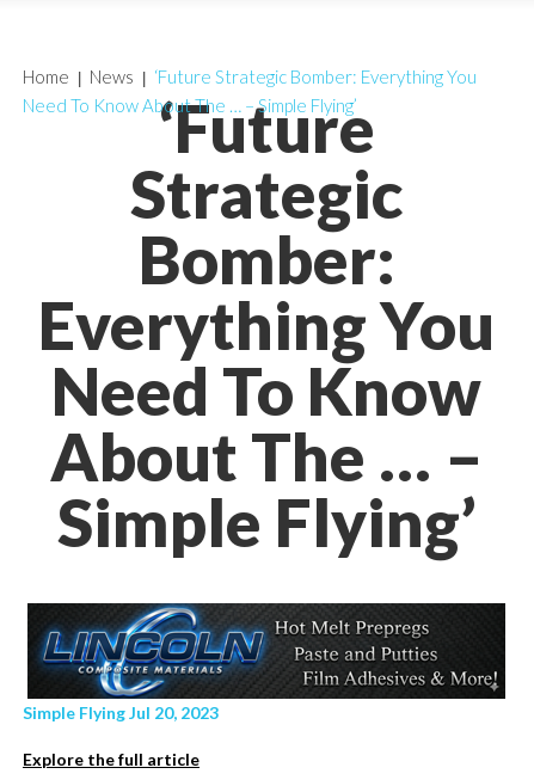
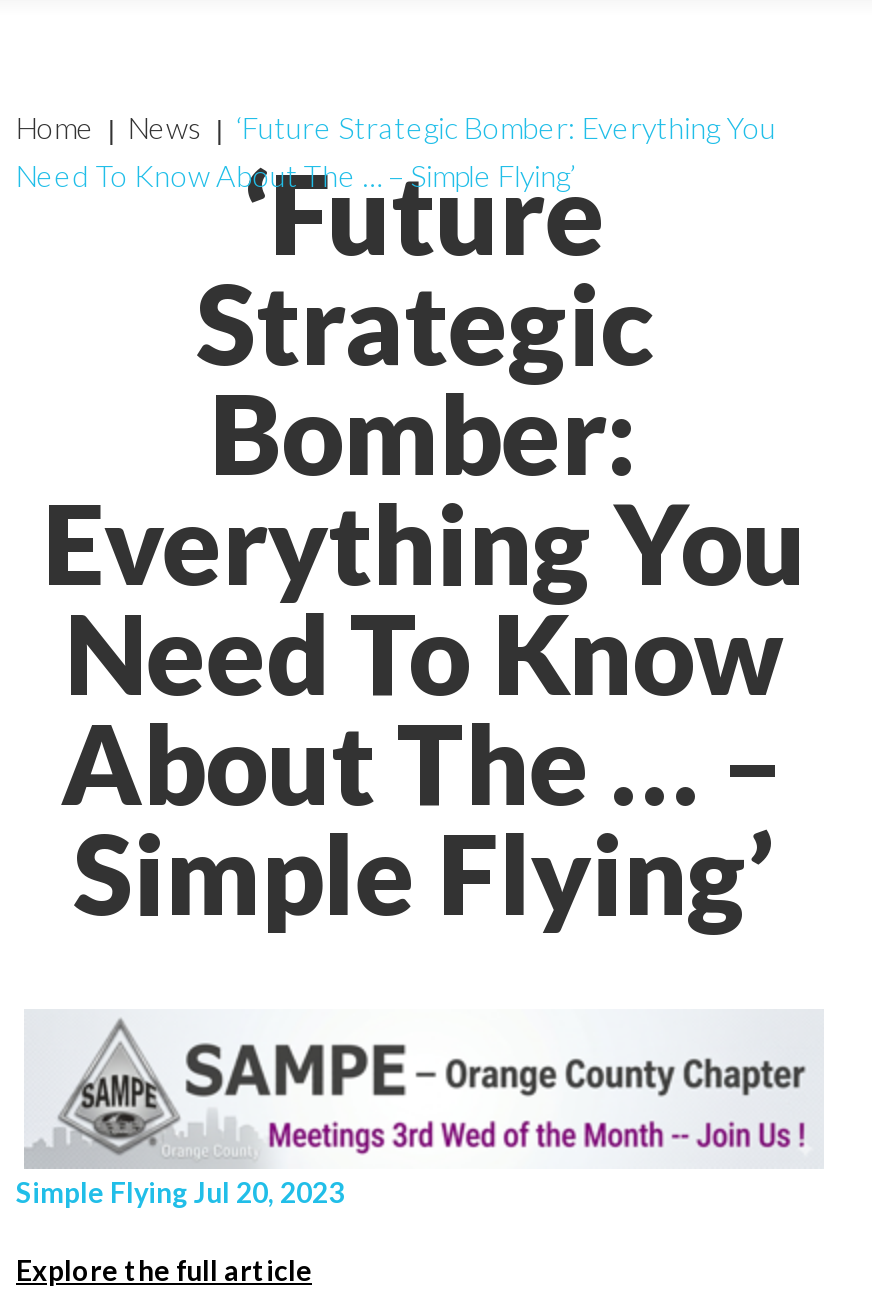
- [image]
+ [image]
